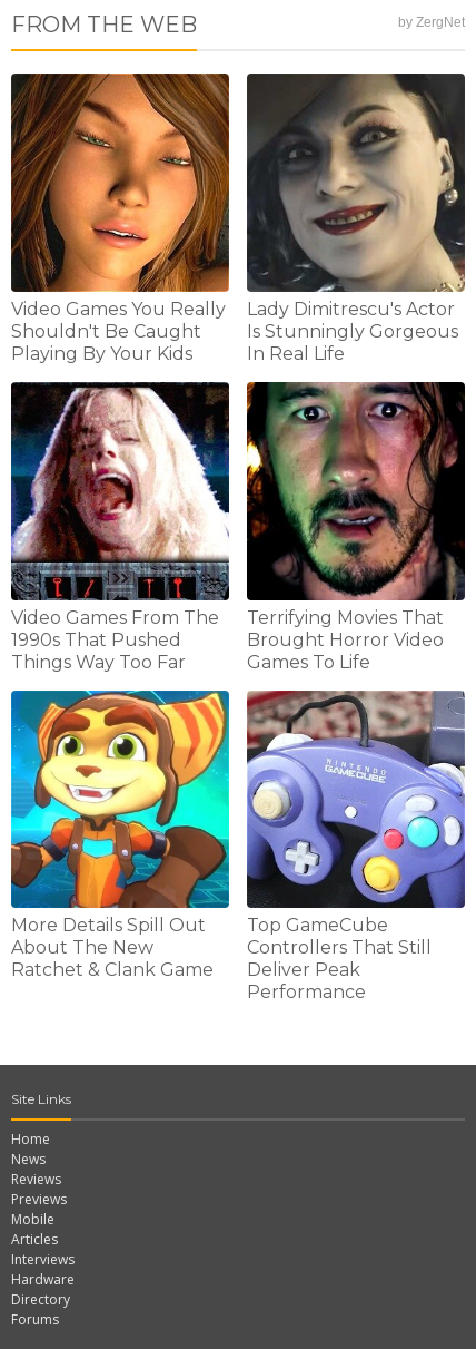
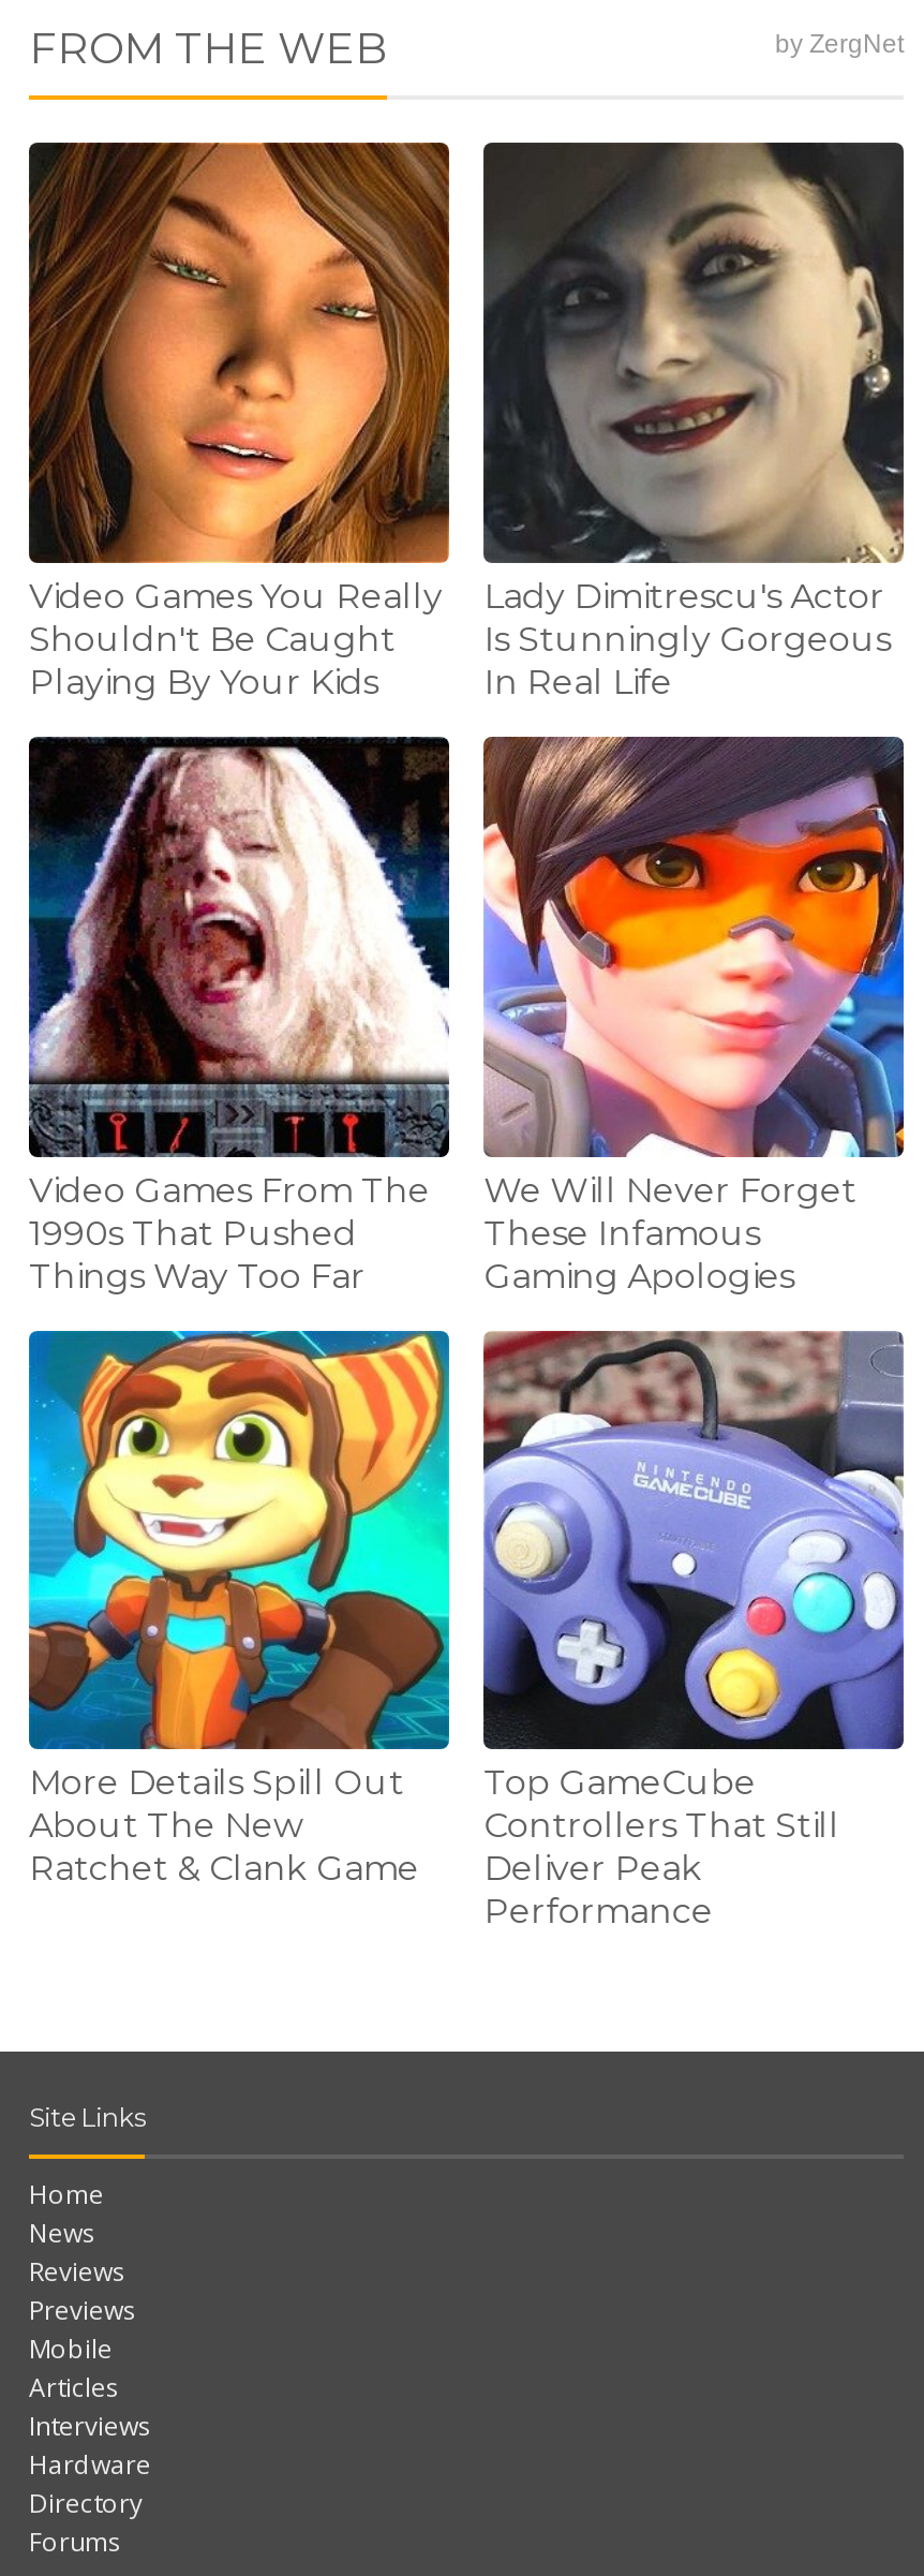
- [image]
- Terrifying Movies That
- Brought Horror Video
- Games To Life
+ [image]
+ We Will Never Forget
+ These Infamous
+ Gaming Apologies
